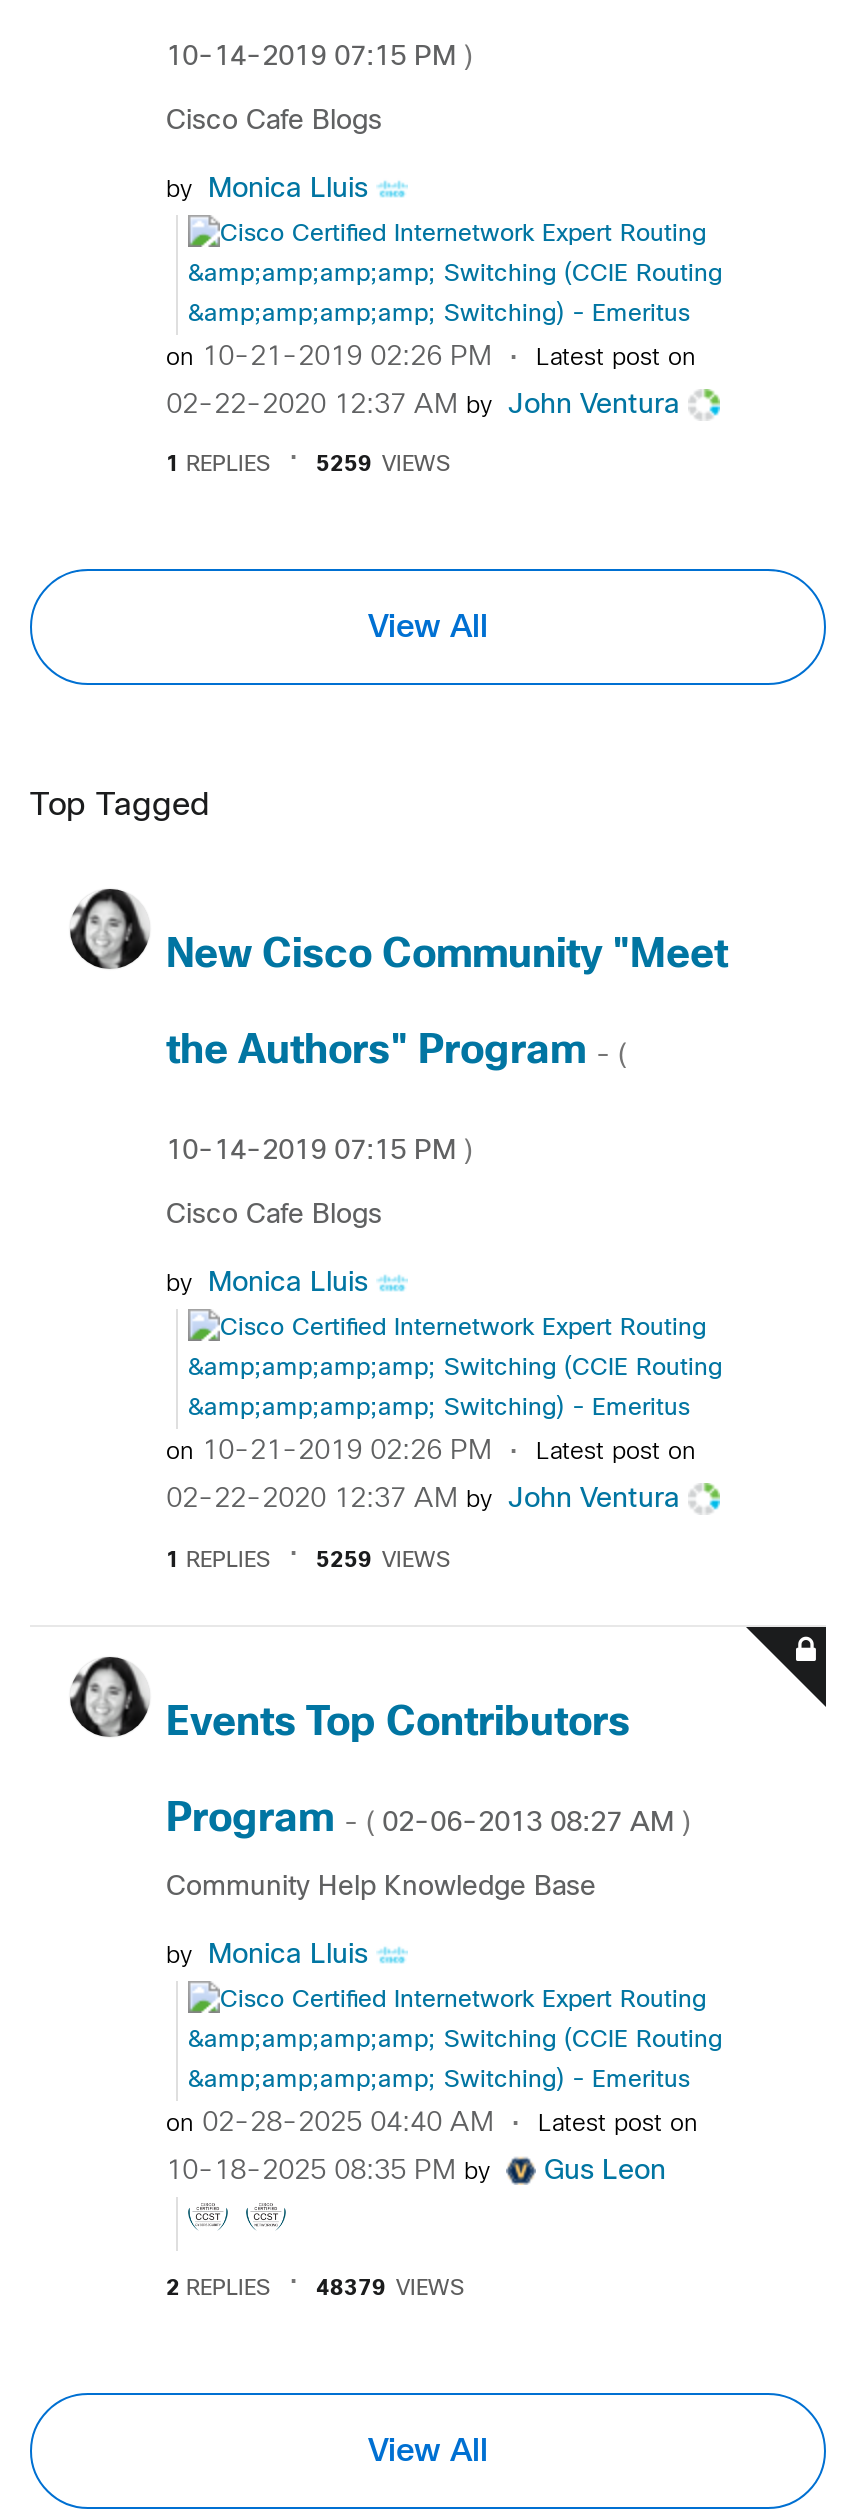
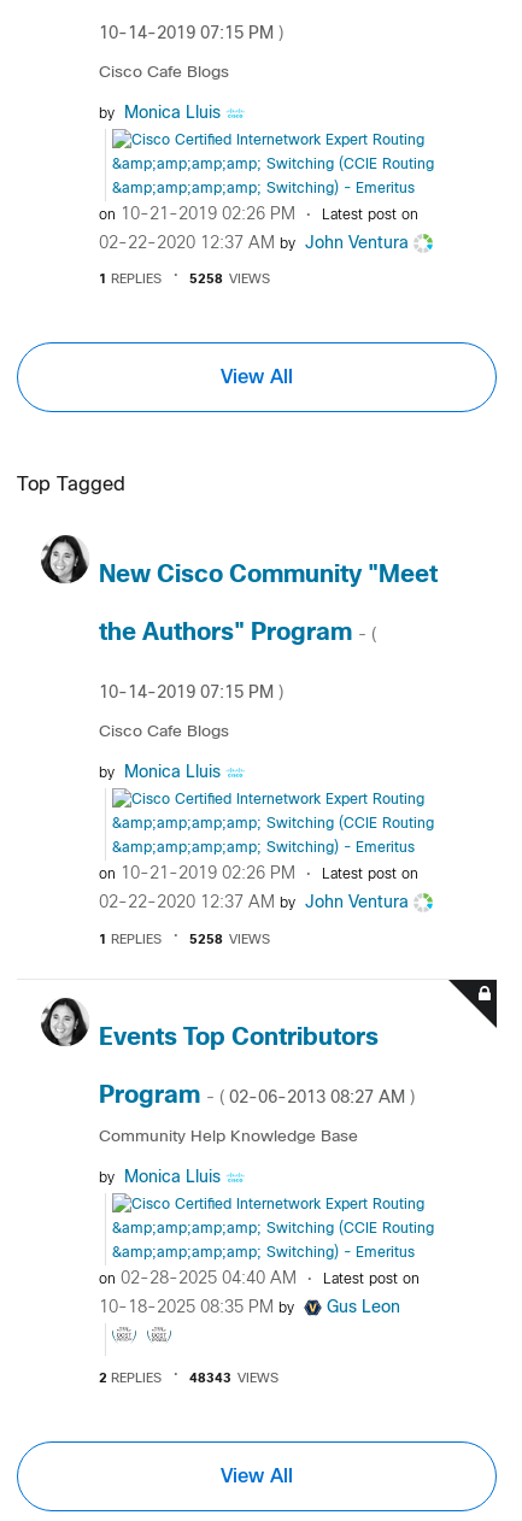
- 5259 VIEWS
+ 5258 VIEWS

- 5259 VIEWS
+ 5258 VIEWS

- 48379 VIEWS
+ 48343 VIEWS
